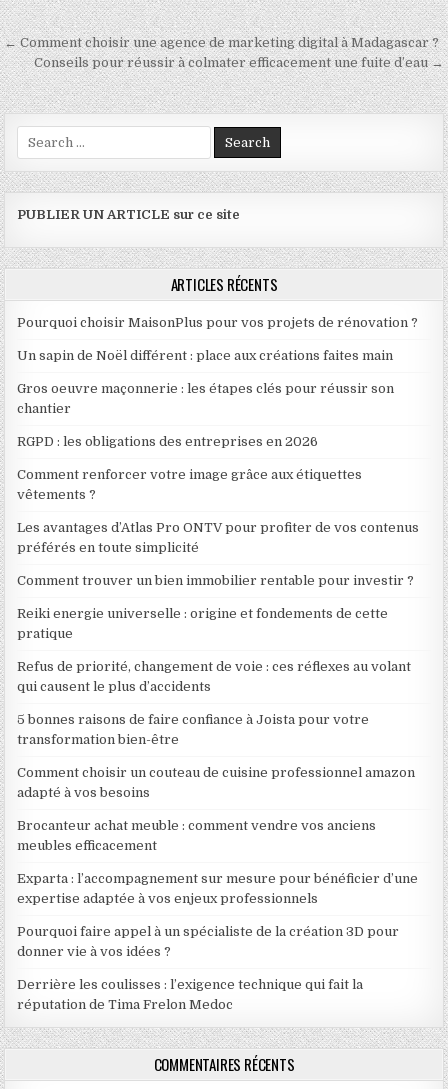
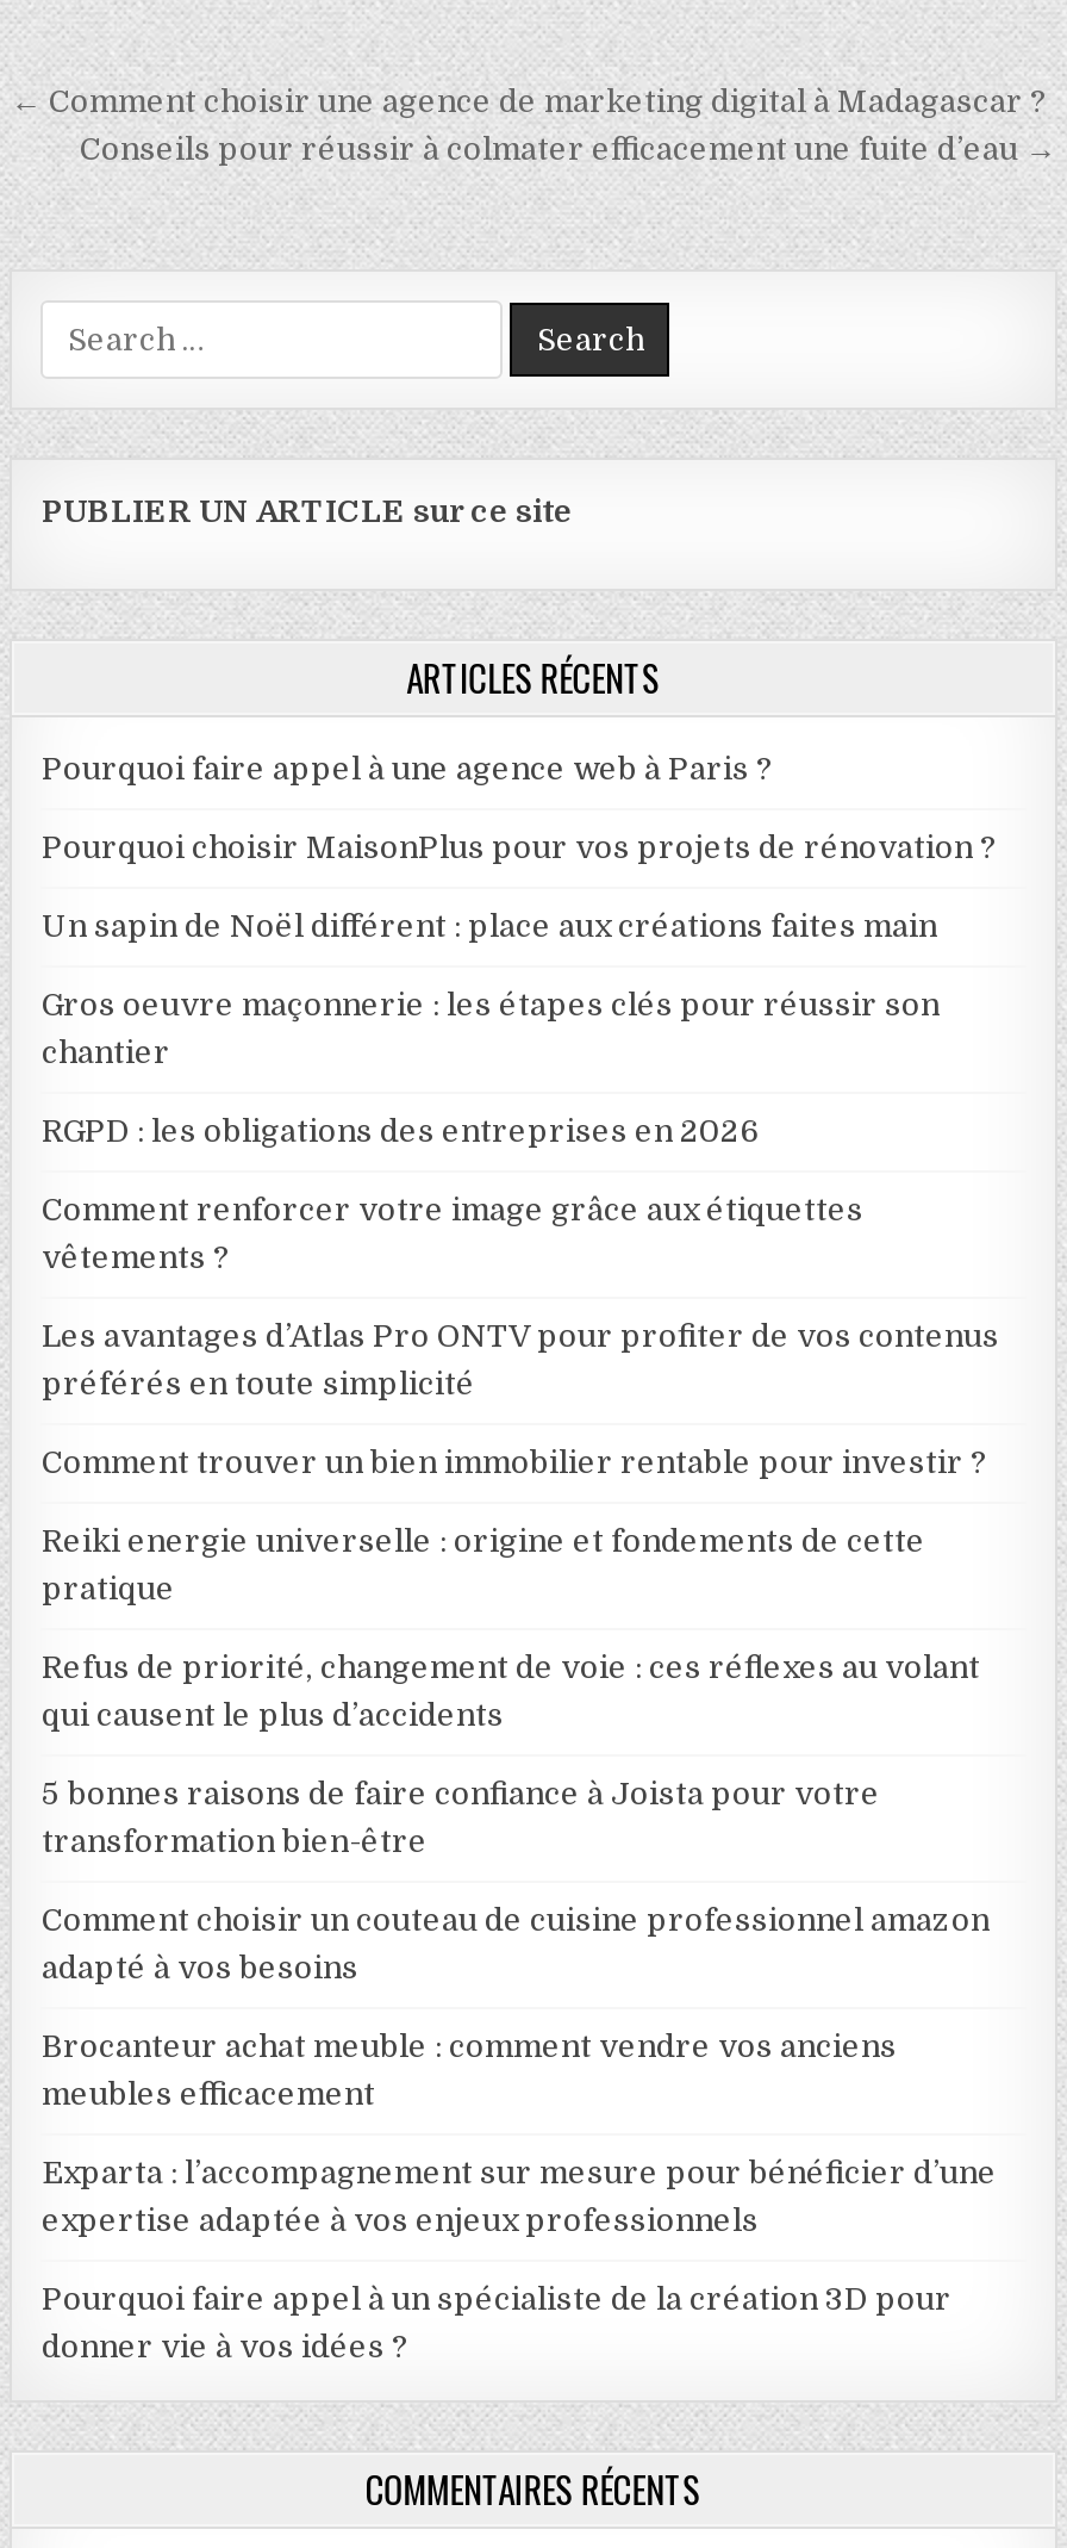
+ Pourquoi faire appel à une agence web à Paris ?

moved down: Pourquoi choisir MaisonPlus pour vos projets de rénovation ? | Un sapin de Noël différent : place aux créations faites main | Gros oeuvre maçonnerie : les étapes clés pour réussir son | ... | Pourquoi faire appel à un spécialiste de la création 3D pour | donner vie à vos idées ?

- Derrière les coulisses : l’exigence technique qui fait la
- réputation de Tima Frelon Medoc
